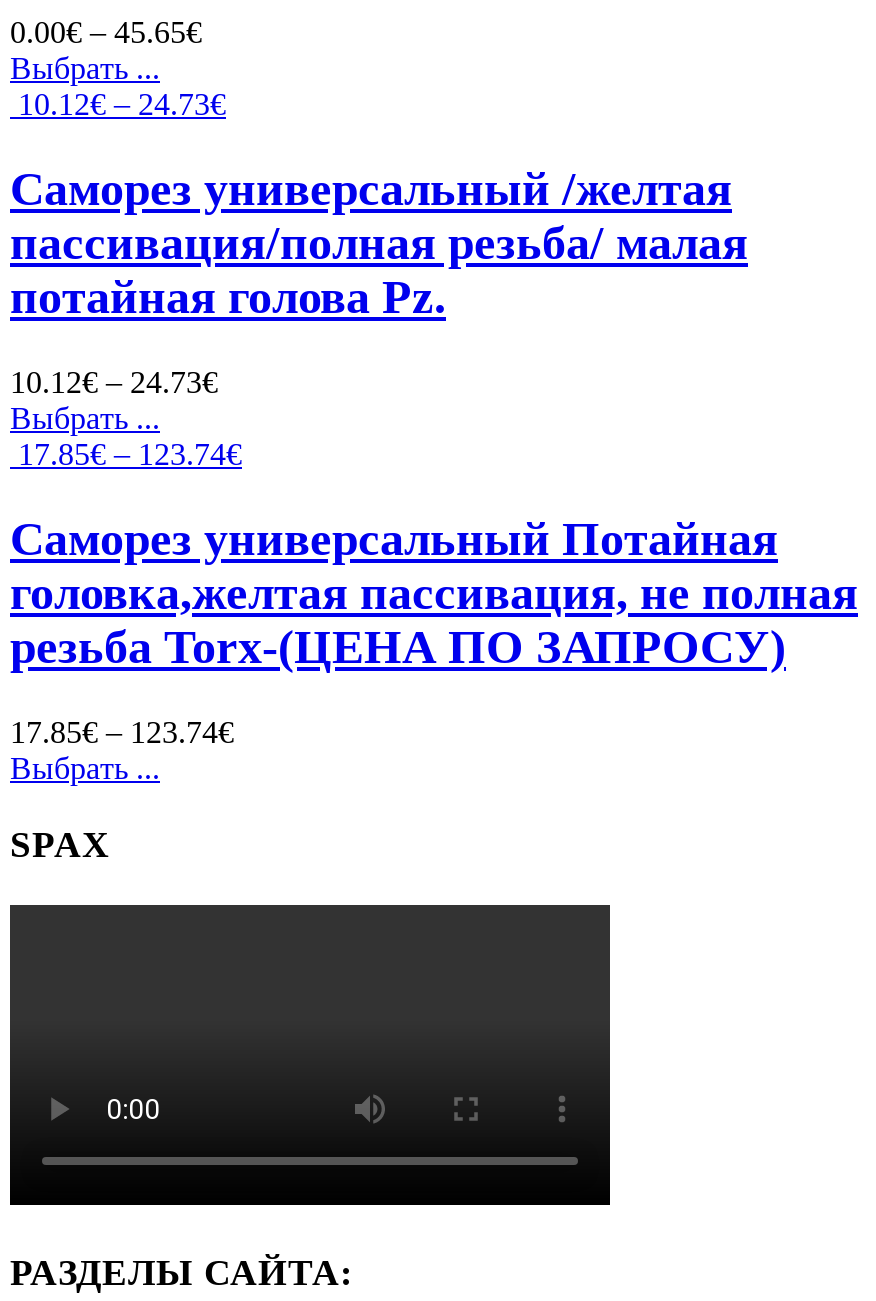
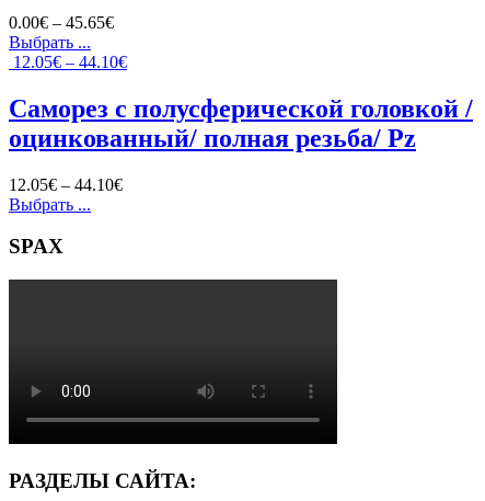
- 10.12€– 24.73€
- Саморез универсальный /желтая
- пассивация/полная резьба/ малая
- потайная голова Pz.
- 10.12€– 24.73€
- Выбрать ...
- 17.85€– 123.74€
- Саморез универсальный Потайная
- головка,желтая пассивация, не полная
- резьба Torx-(ЦЕНА ПО ЗАПРОСУ)
- 17.85€– 123.74€
+ 12.05€– 44.10€
+ Саморез с полусферической головкой /
+ оцинкованный/ полная резьба/ Pz
+ 12.05€– 44.10€
